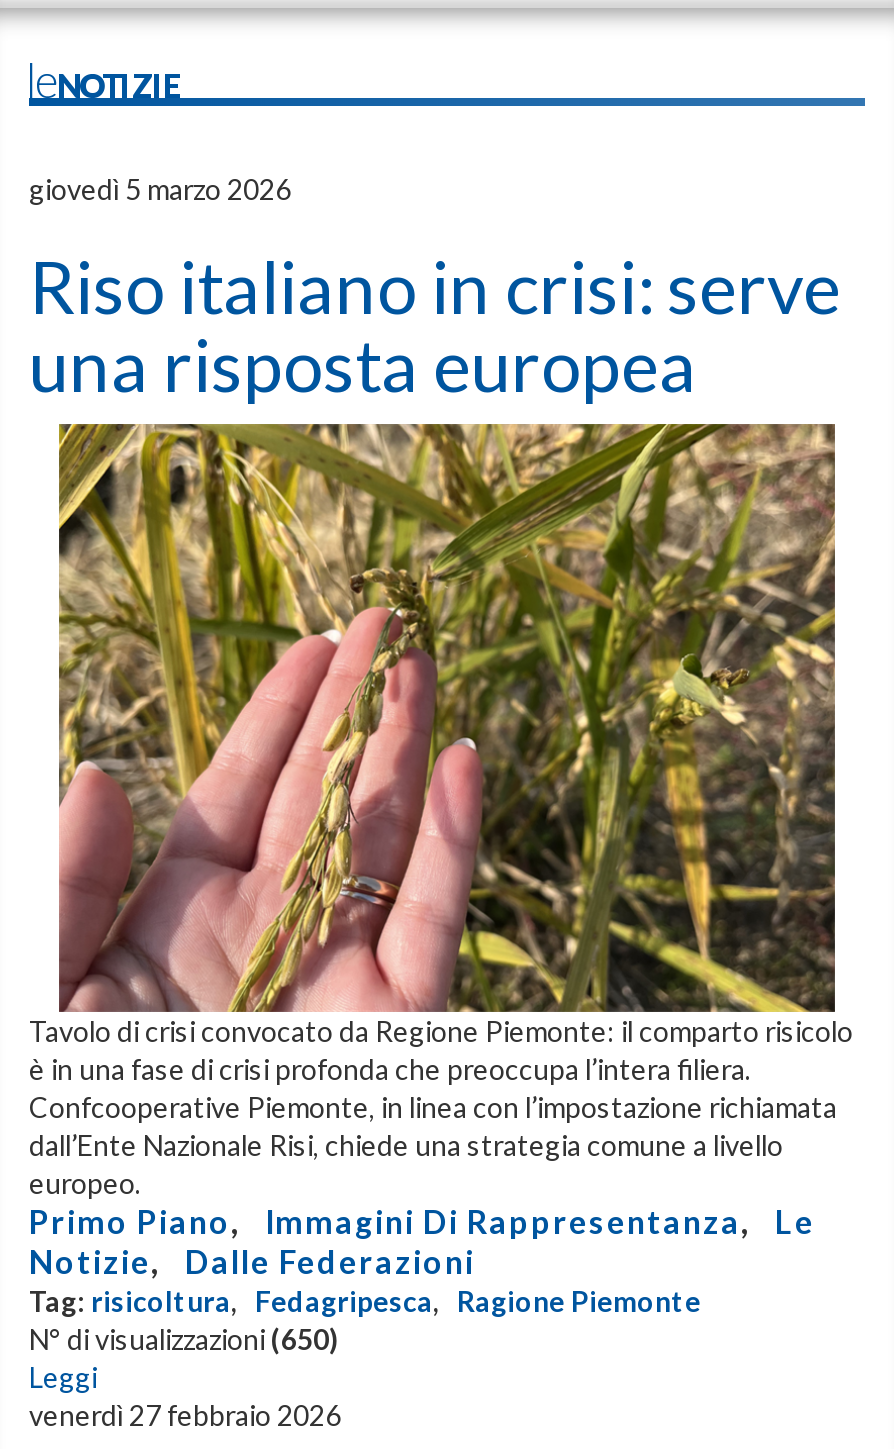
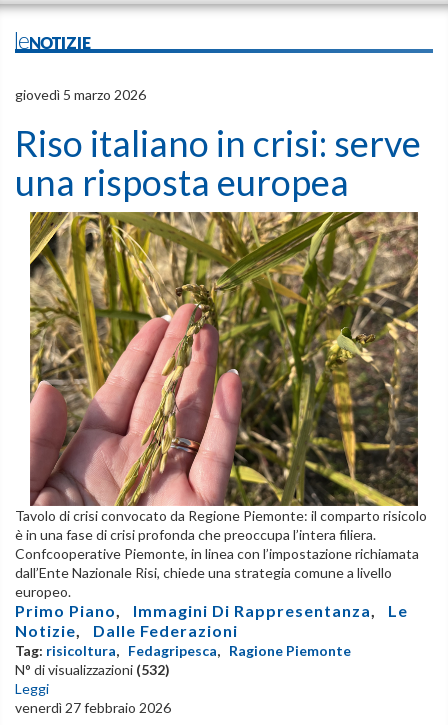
- N° di visualizzazioni (650)
+ N° di visualizzazioni (532)
